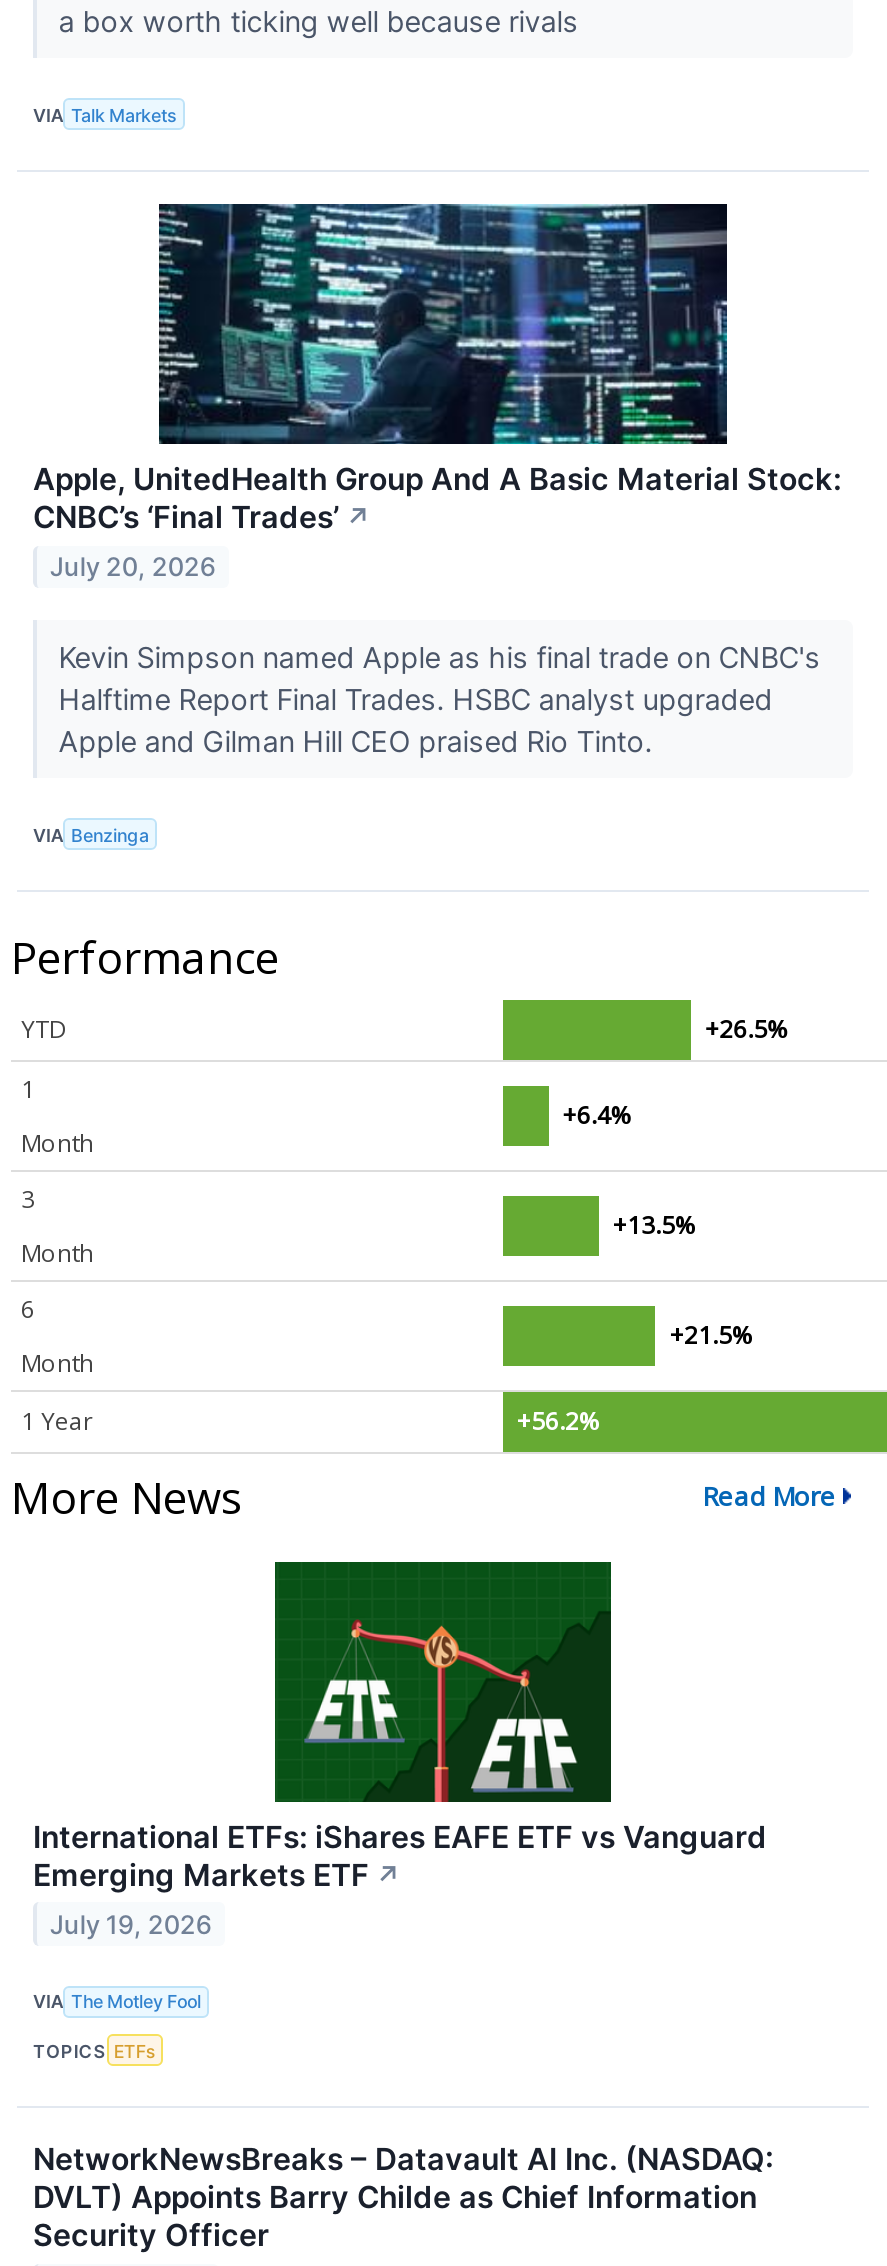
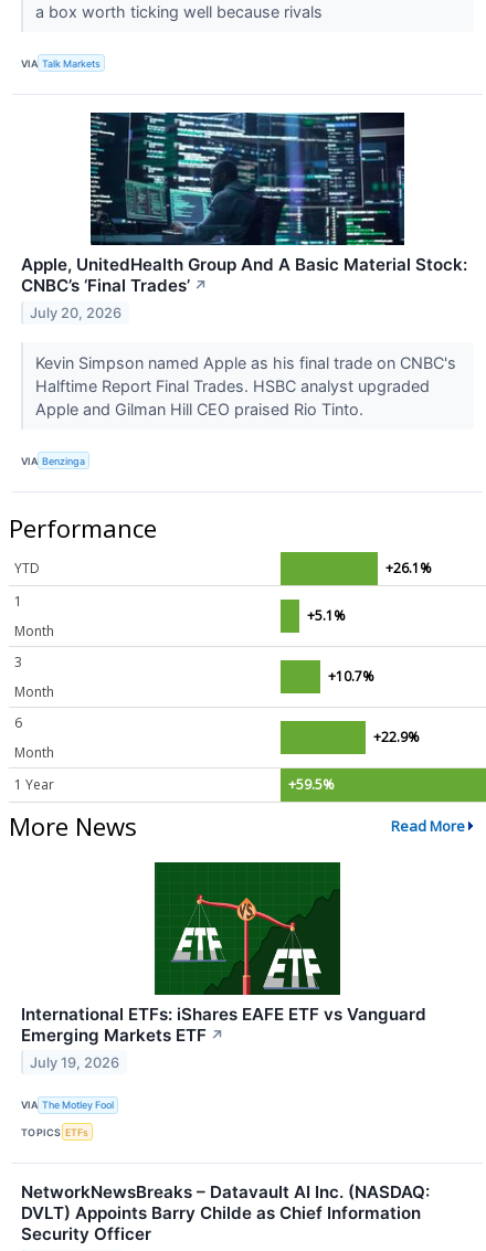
- +26.5%
+ +26.1%

- +6.4%
+ +5.1%

- +13.5%
+ +10.7%

- +21.5%
+ +22.9%

- +56.2%
+ +59.5%
